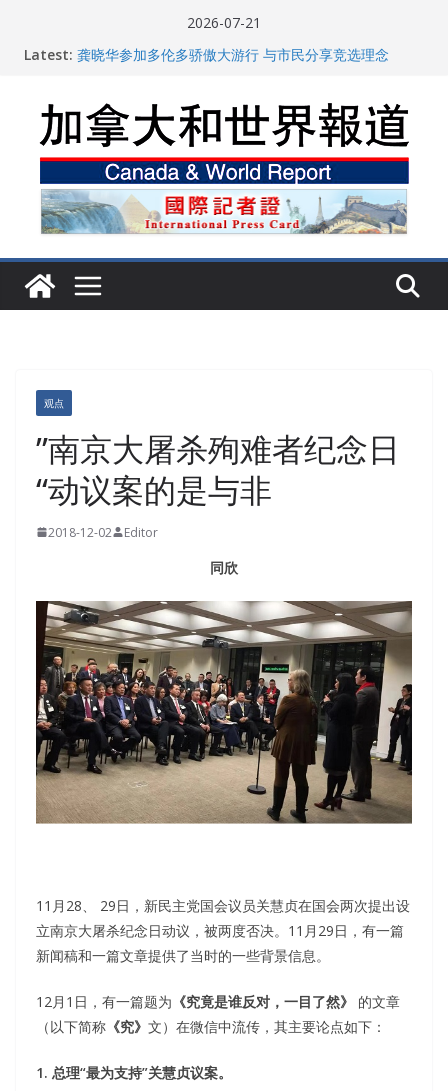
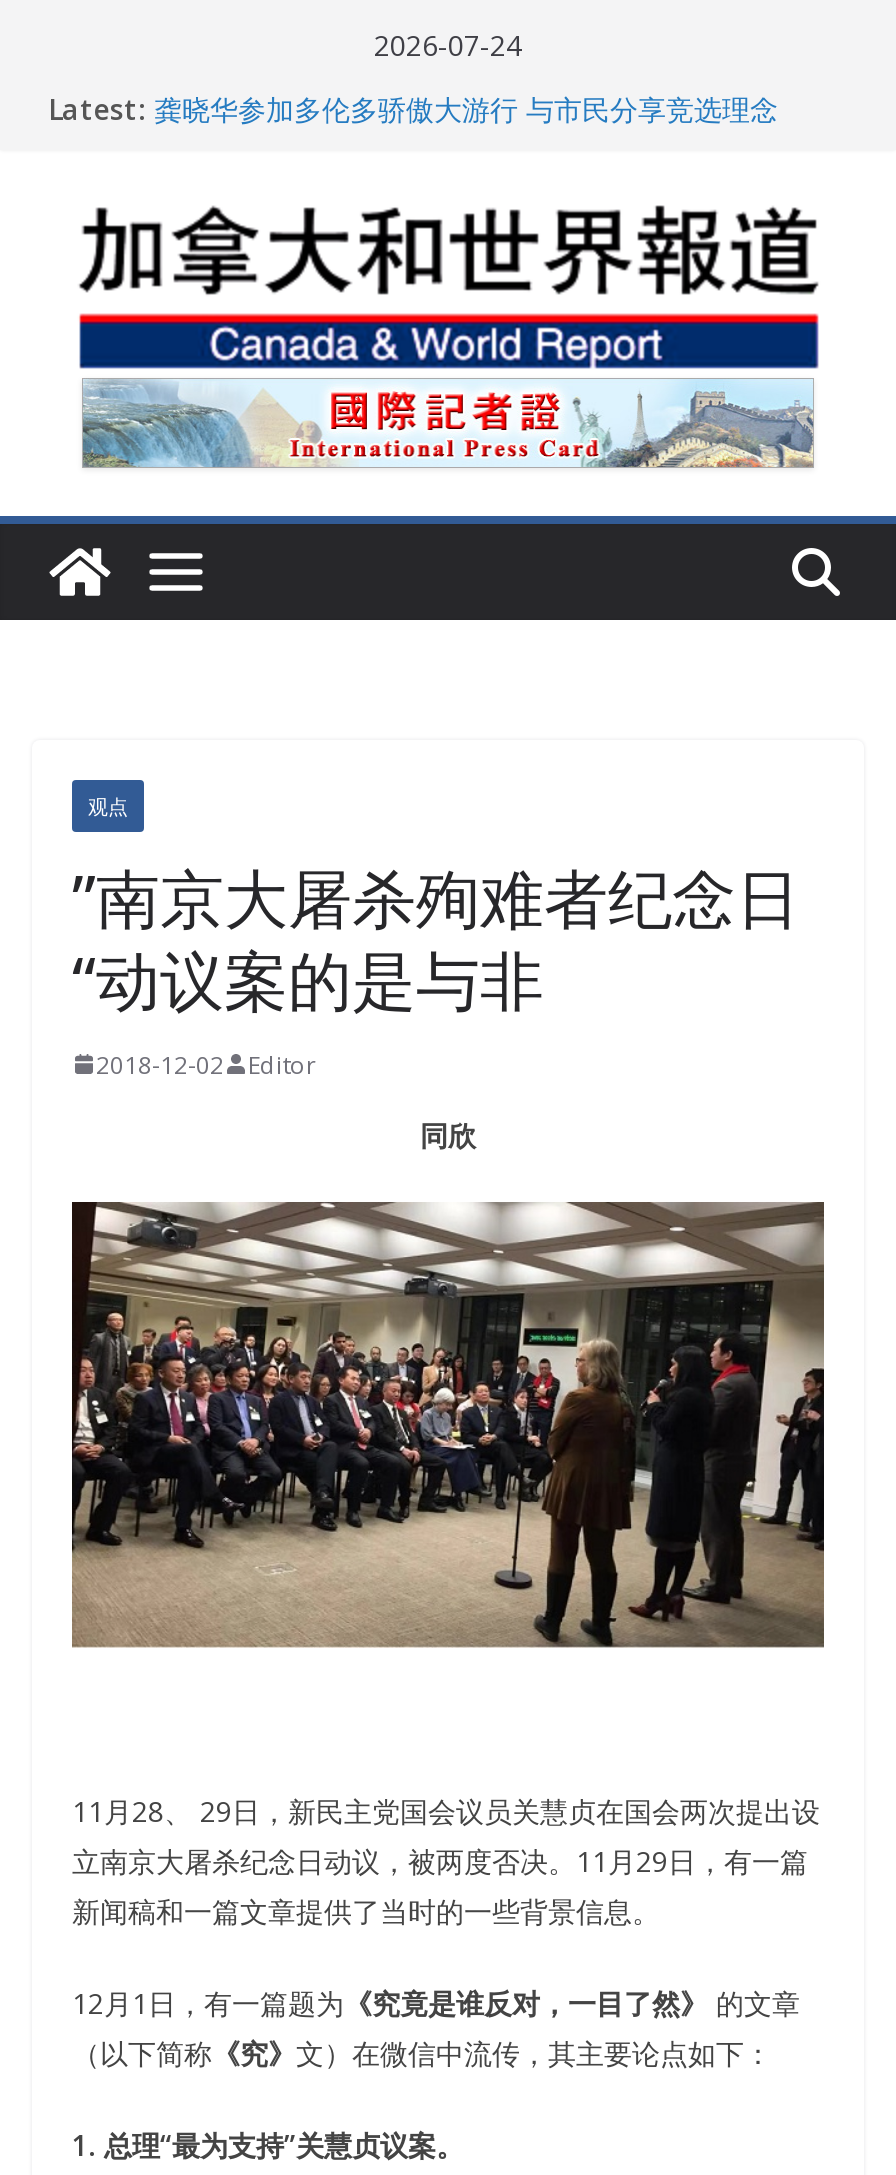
- 2026-07-21
+ 2026-07-24
